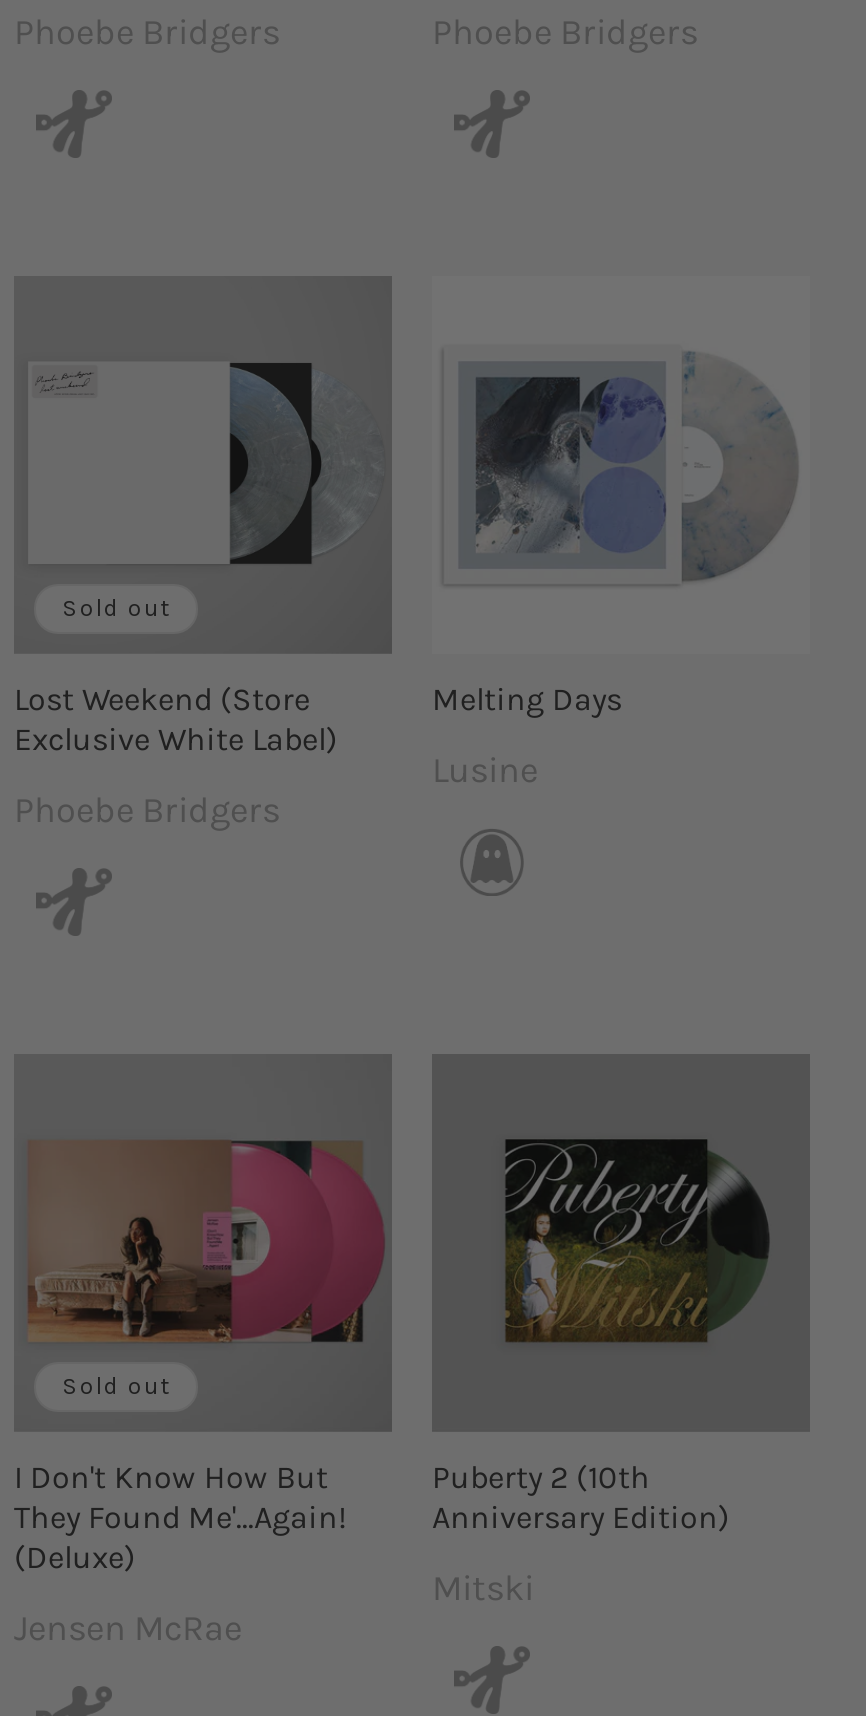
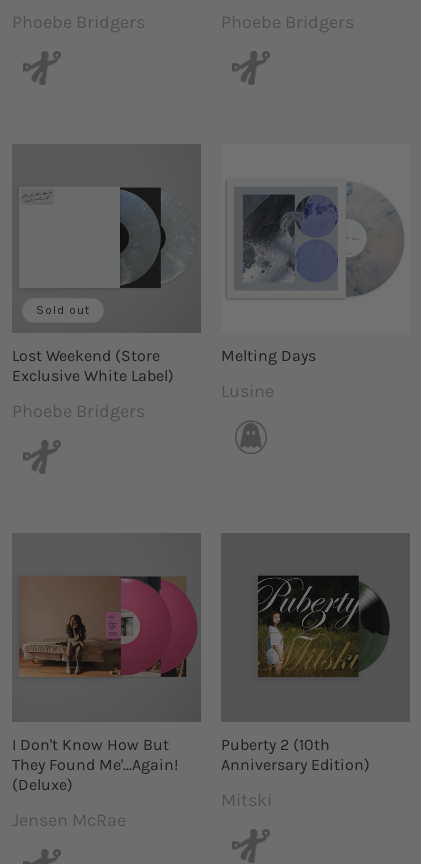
- Sold out
